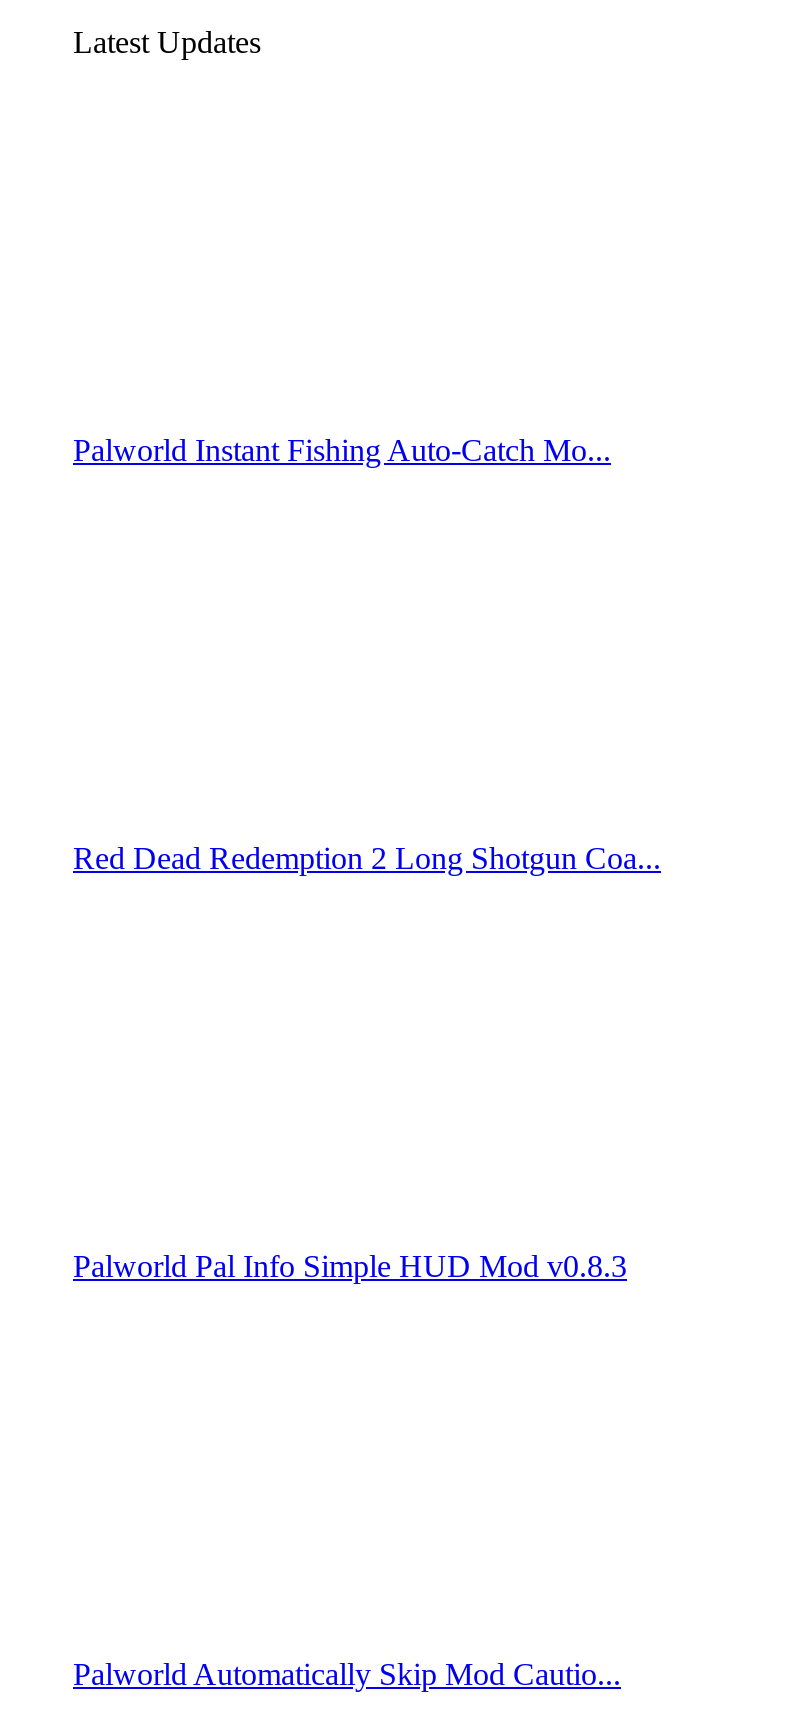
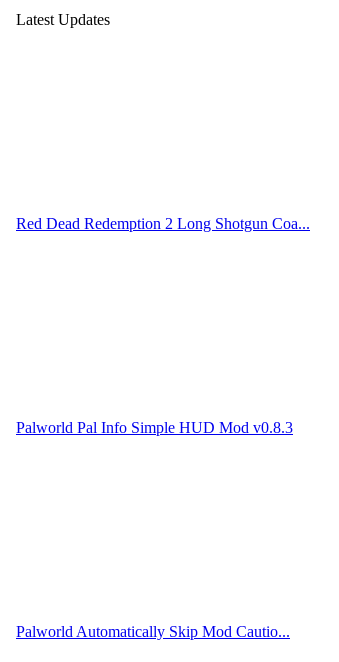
- Palworld Instant Fishing Auto-Catch Mo...
